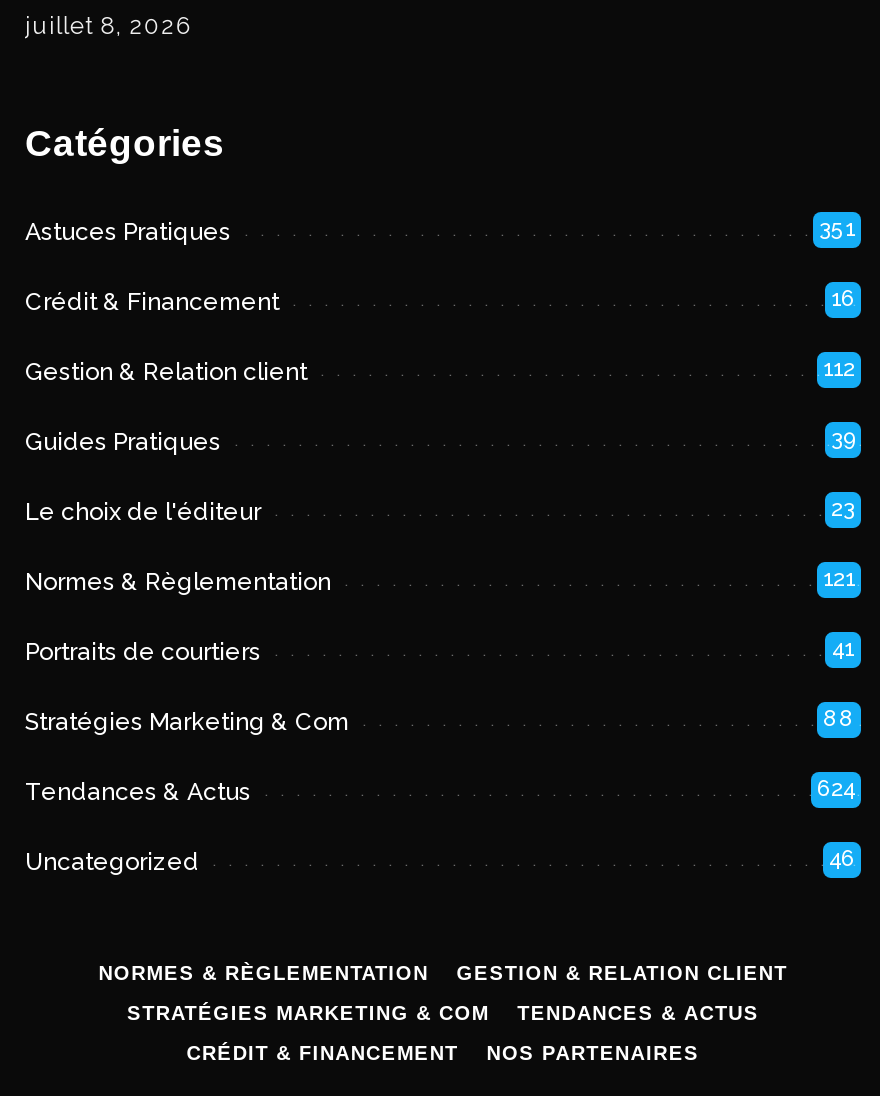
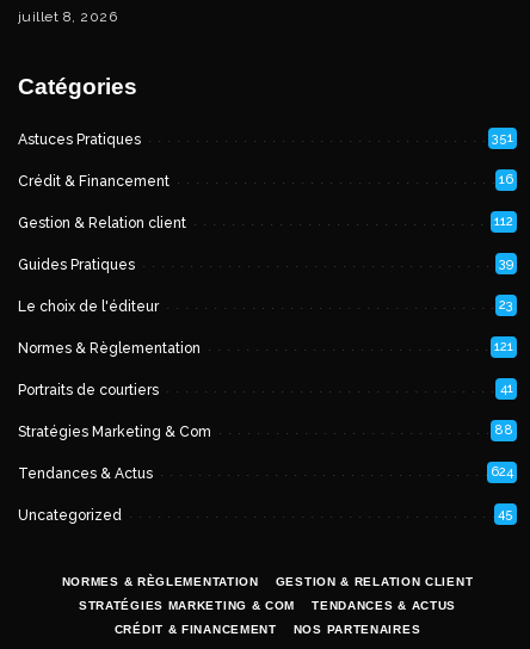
- 46
+ 45
